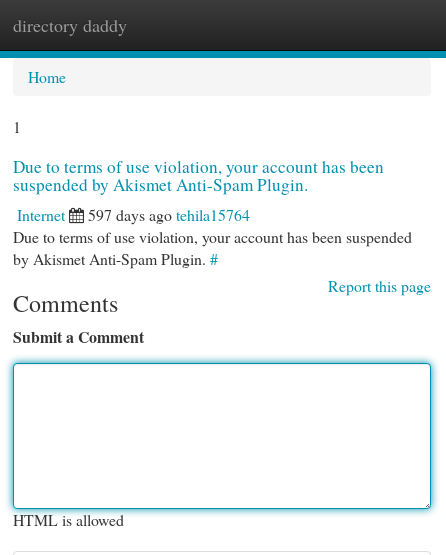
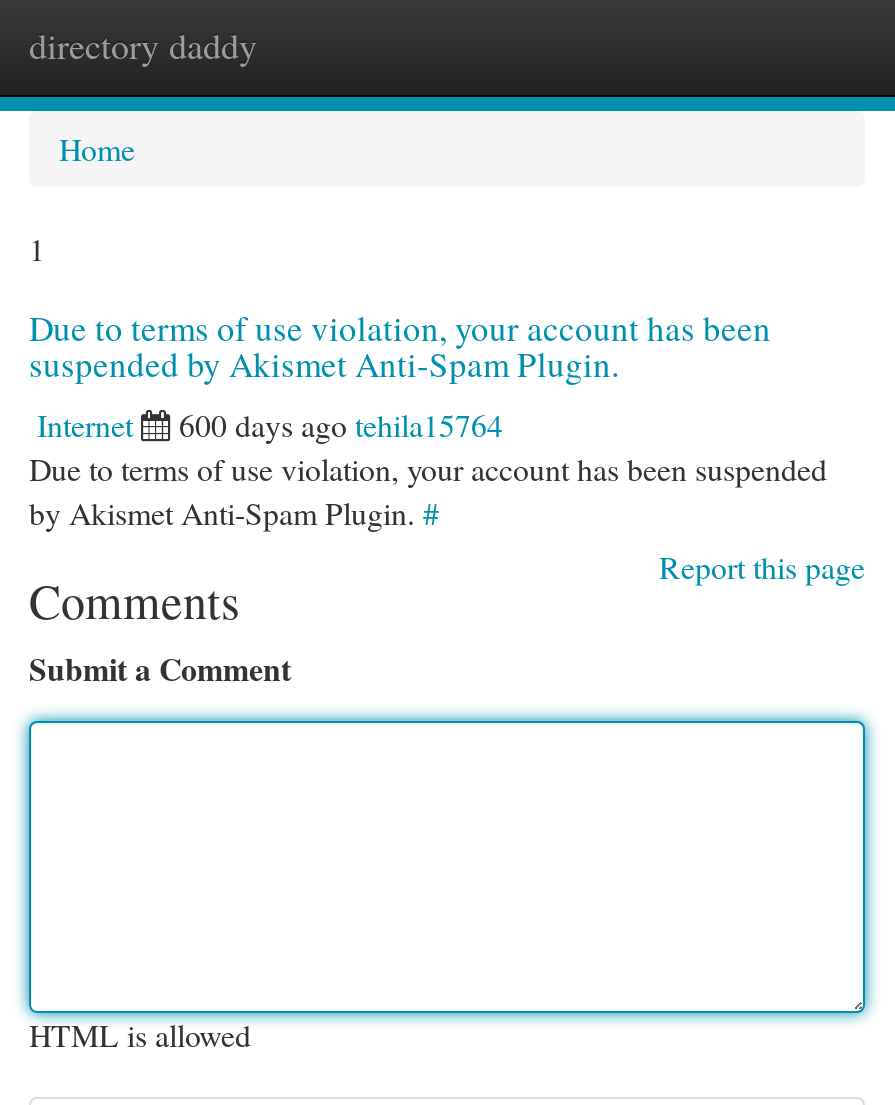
- 597 days ago tehila15764
+ 600 days ago tehila15764
